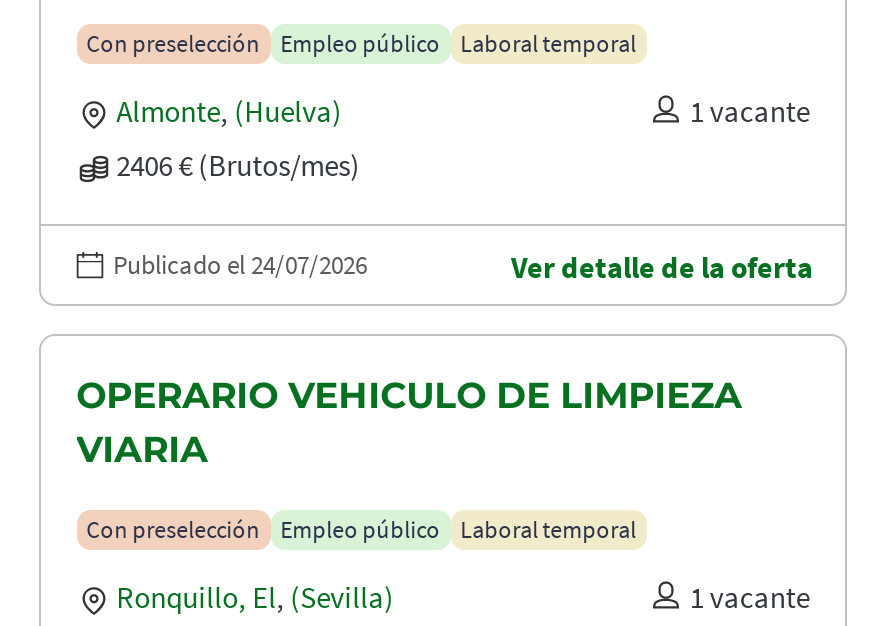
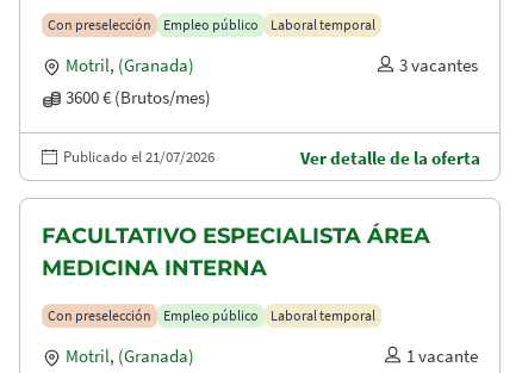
- Almonte, (Huelva)
- 1 vacante
- 2406 € (Brutos/mes)
+ Motril, (Granada)
+ 3 vacantes
+ 3600 € (Brutos/mes)

- Publicado el 24/07/2026
+ Publicado el 21/07/2026

- OPERARIO VEHICULO DE LIMPIEZA
- VIARIA
+ FACULTATIVO ESPECIALISTA ÁREA
+ MEDICINA INTERNA

- Ronquillo, El, (Sevilla)
+ Motril, (Granada)
